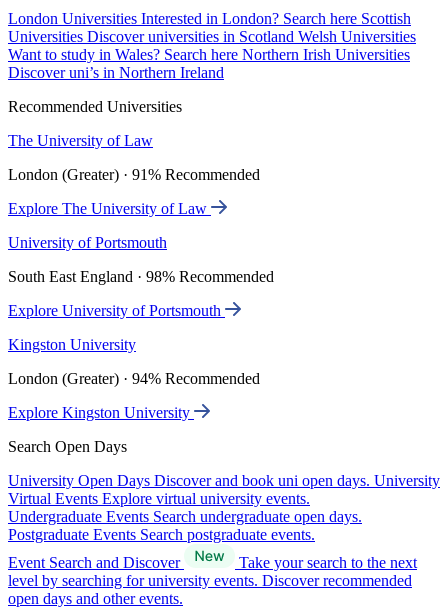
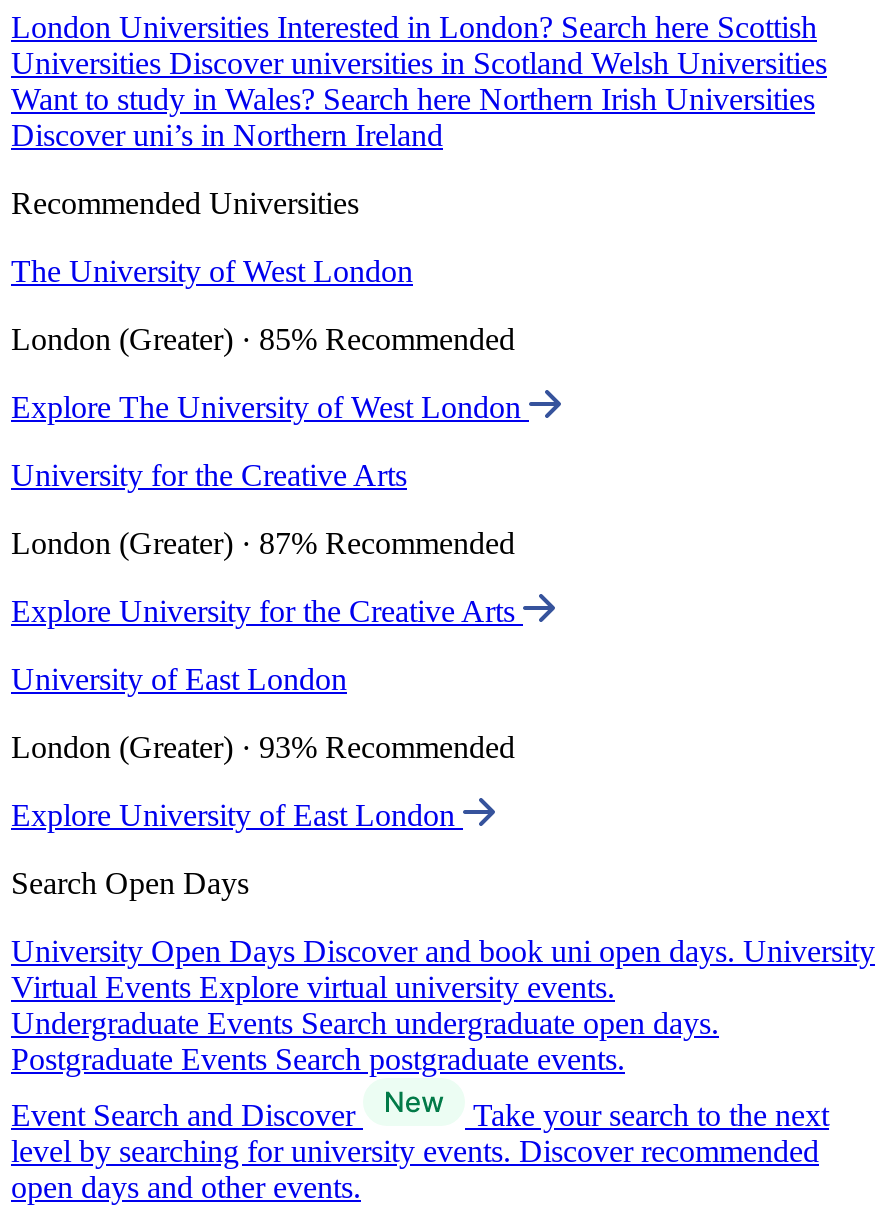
- The University of Law
+ The University of West London

- London (Greater) · 91% Recommended
+ London (Greater) · 85% Recommended

- Explore The University of Law
+ Explore The University of West London

- University of Portsmouth
+ University for the Creative Arts

- South East England · 98% Recommended
+ London (Greater) · 87% Recommended

- Explore University of Portsmouth
+ Explore University for the Creative Arts

- Kingston University
+ University of East London

- London (Greater) · 94% Recommended
+ London (Greater) · 93% Recommended

- Explore Kingston University
+ Explore University of East London
